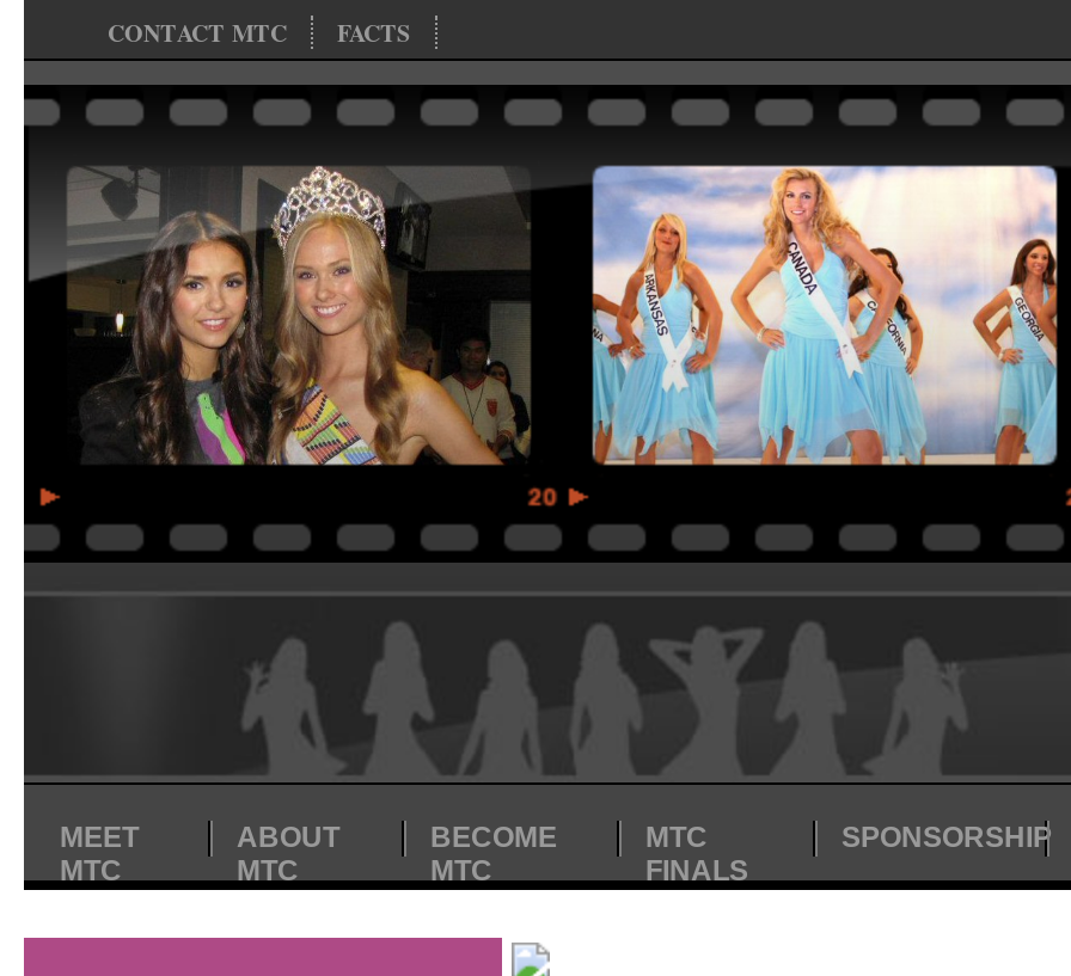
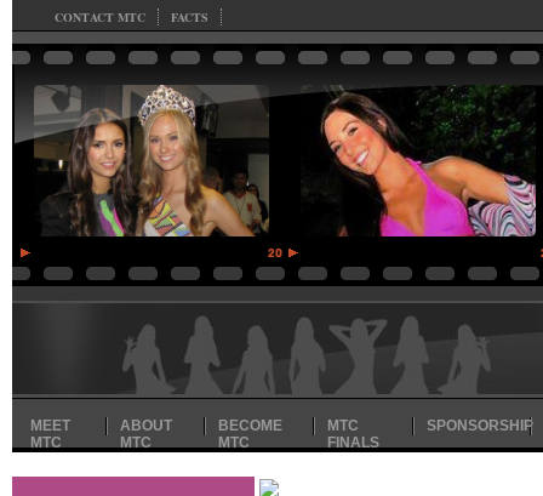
- [image]
+ [image]
